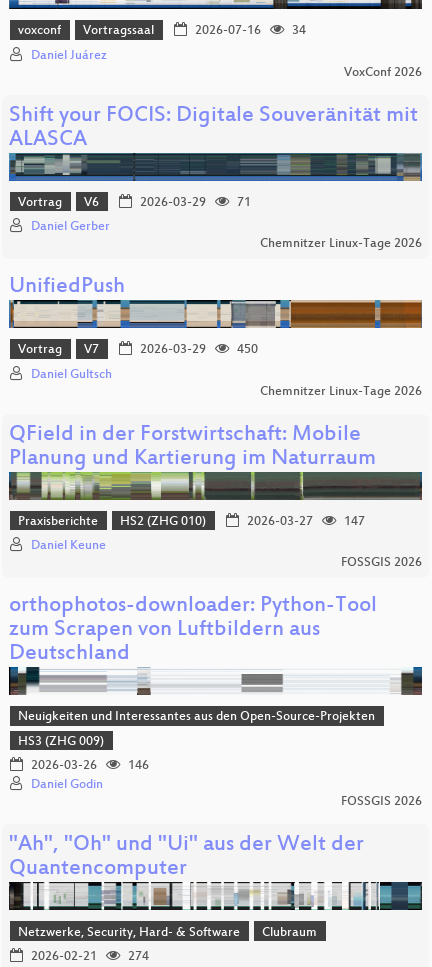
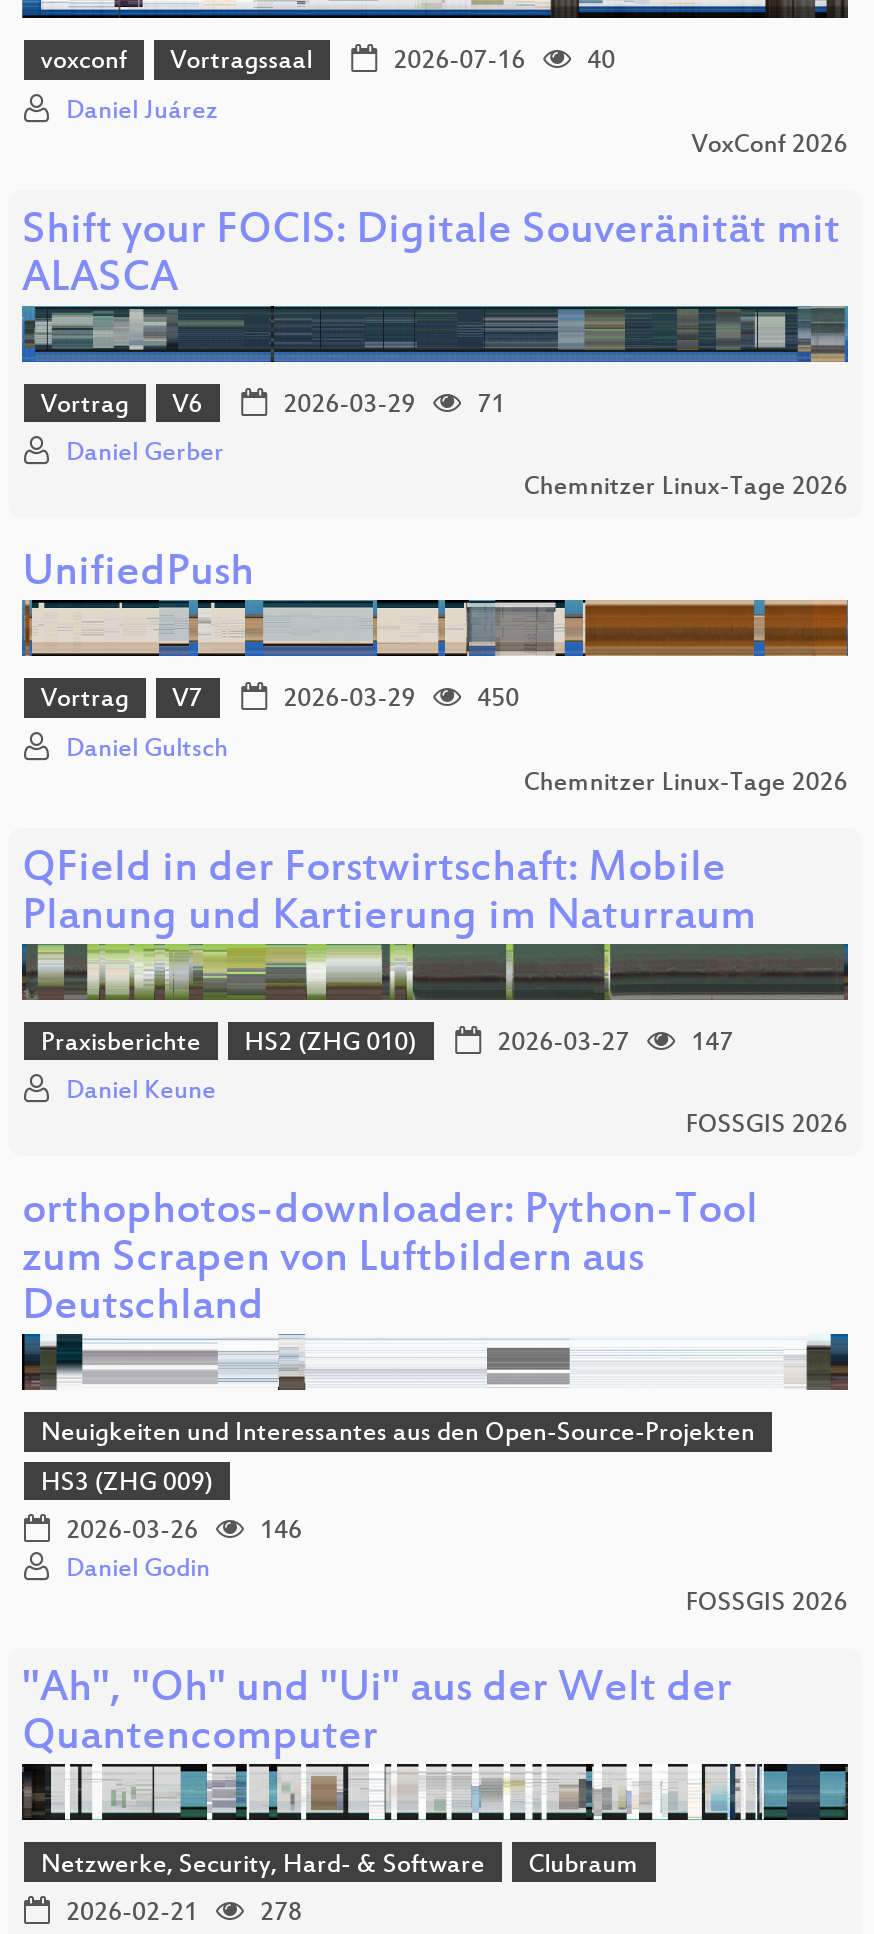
- 2026-07-16 34
+ 2026-07-16 40

- 2026-02-21 274
+ 2026-02-21 278
